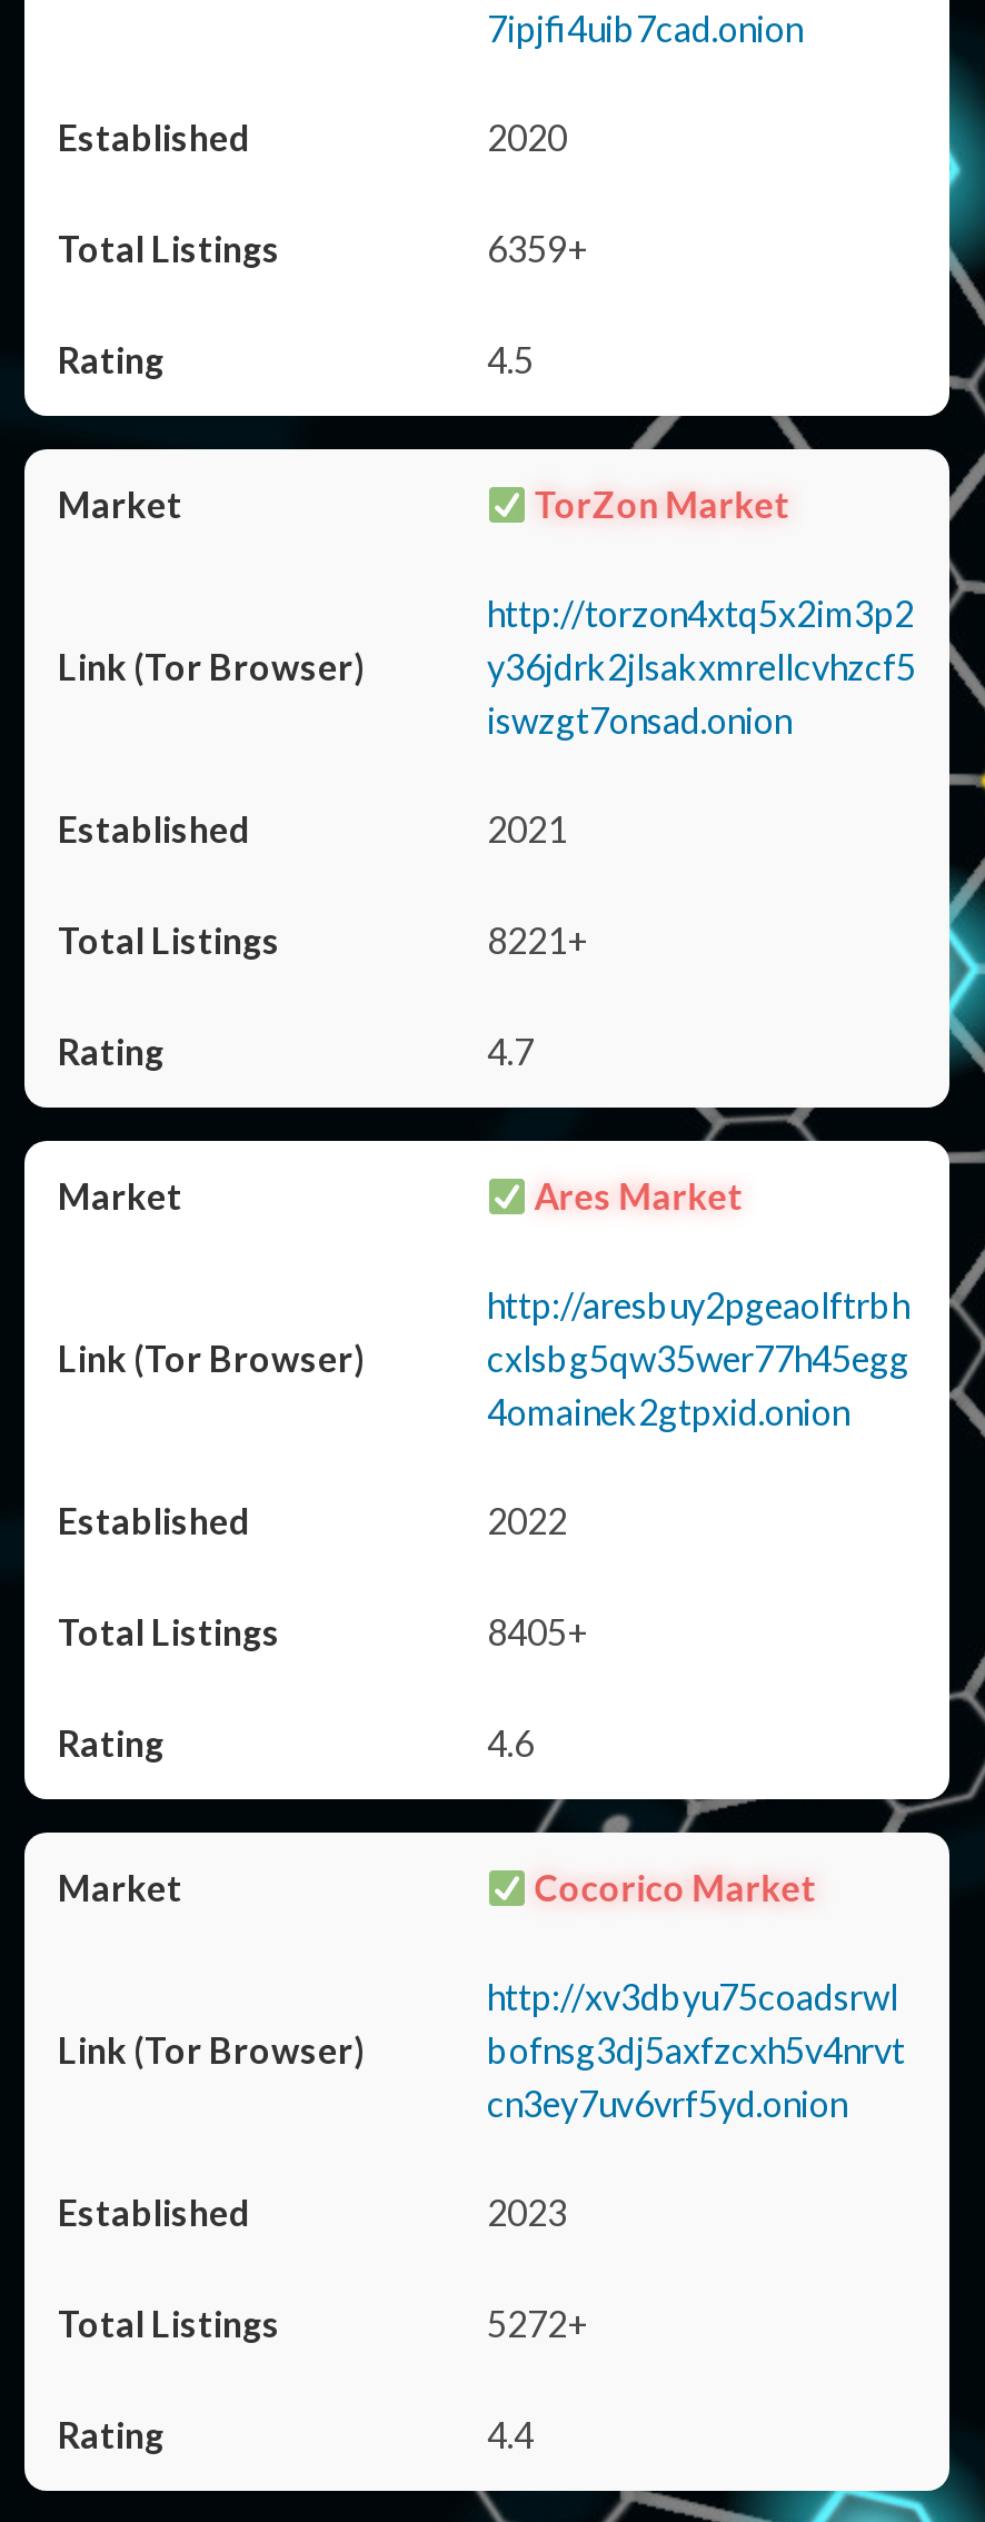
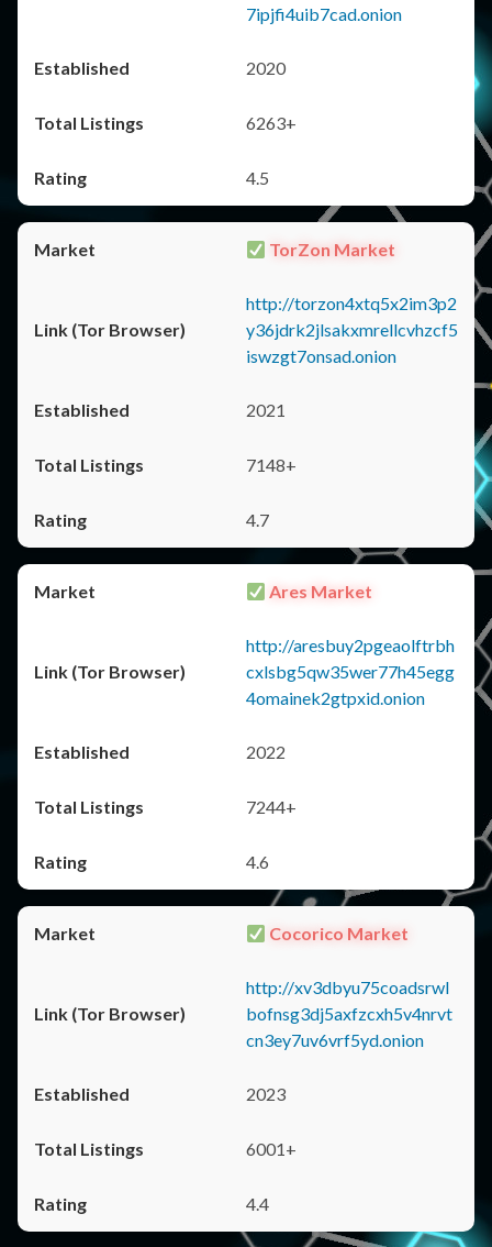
- 6359+
+ 6263+

- 8221+
+ 7148+

- 8405+
+ 7244+

- 5272+
+ 6001+
